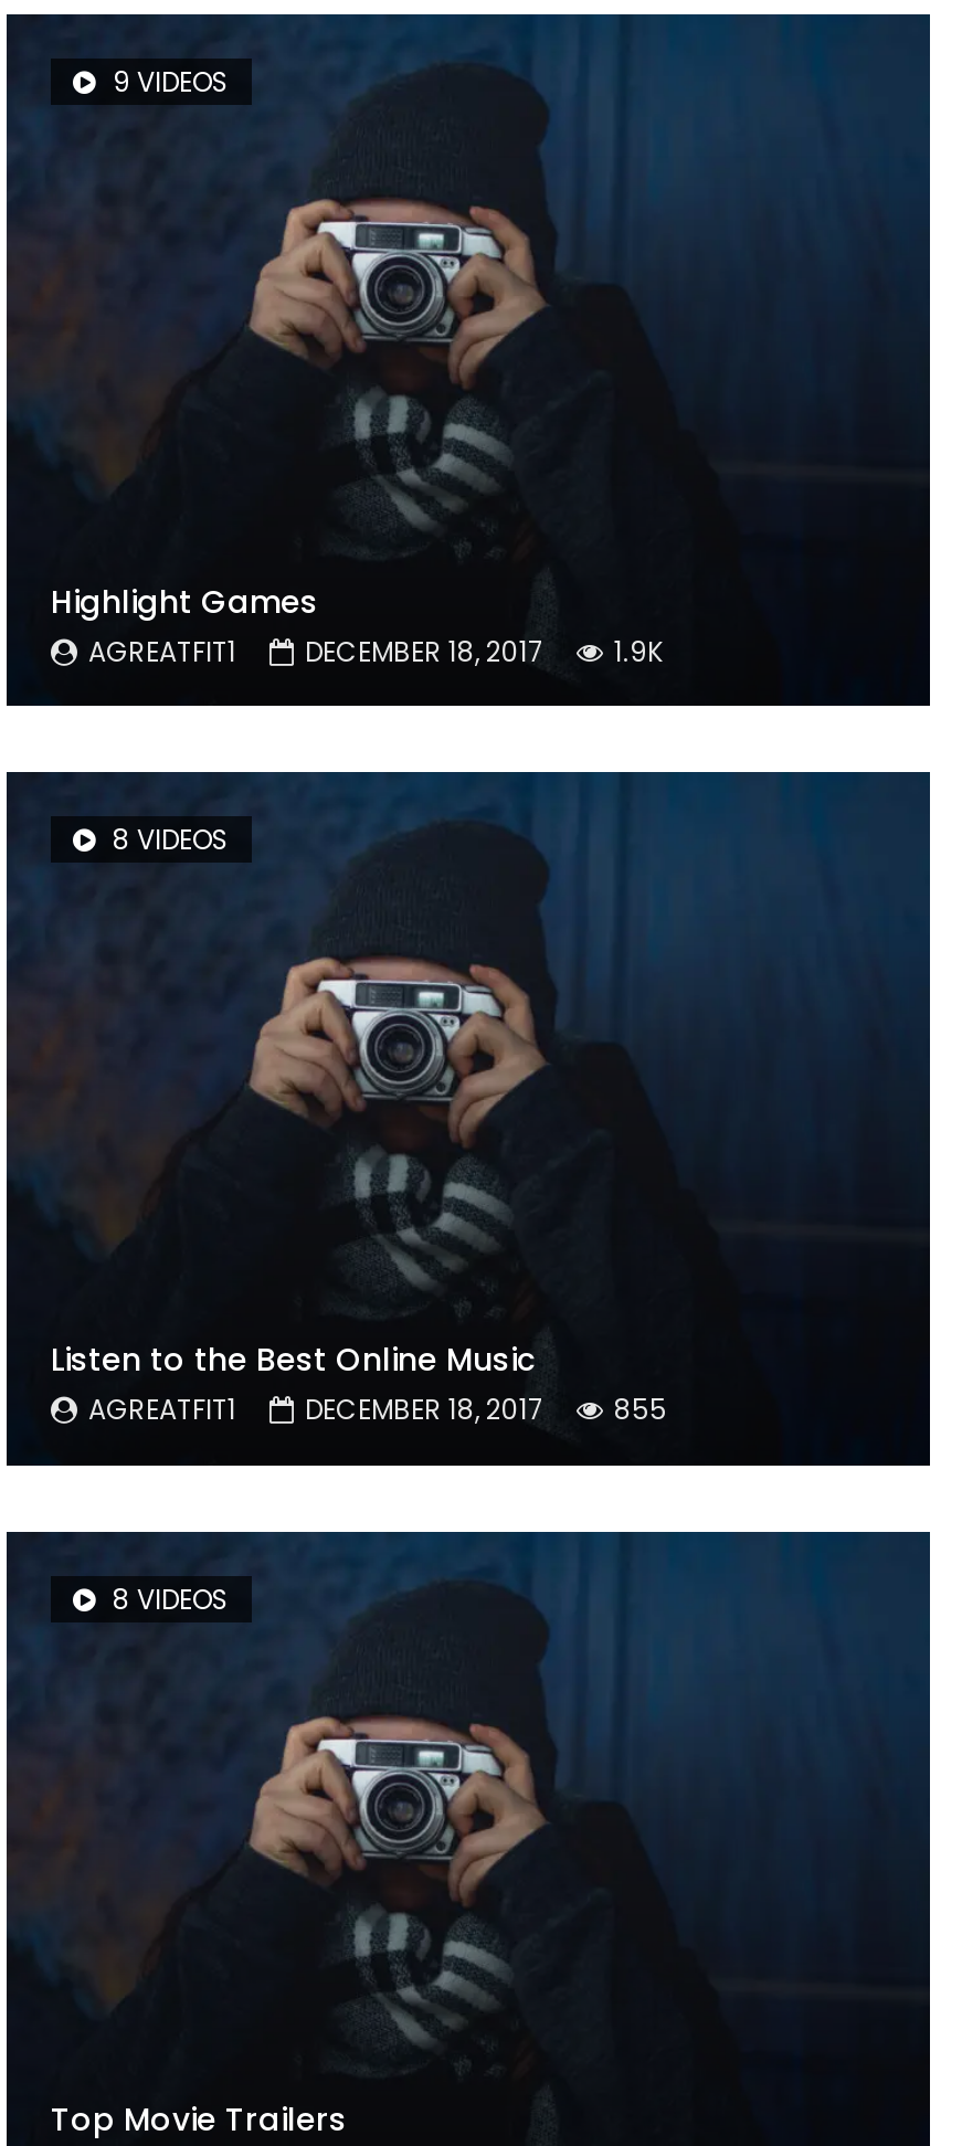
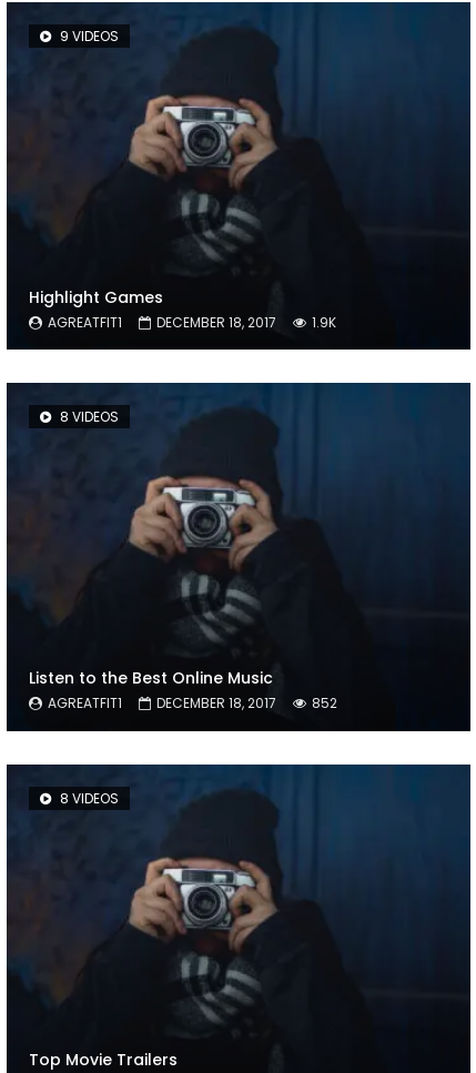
- 855
+ 852
